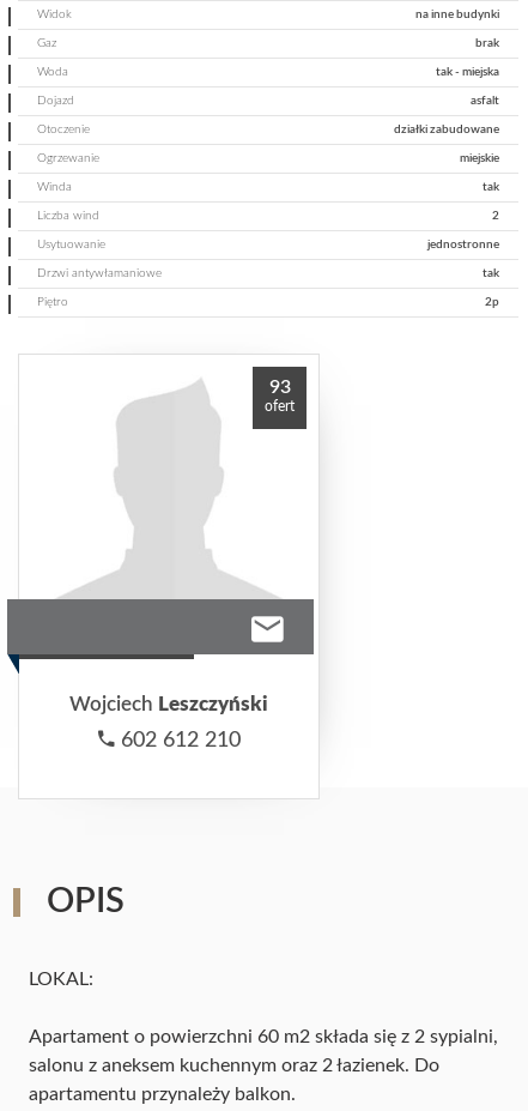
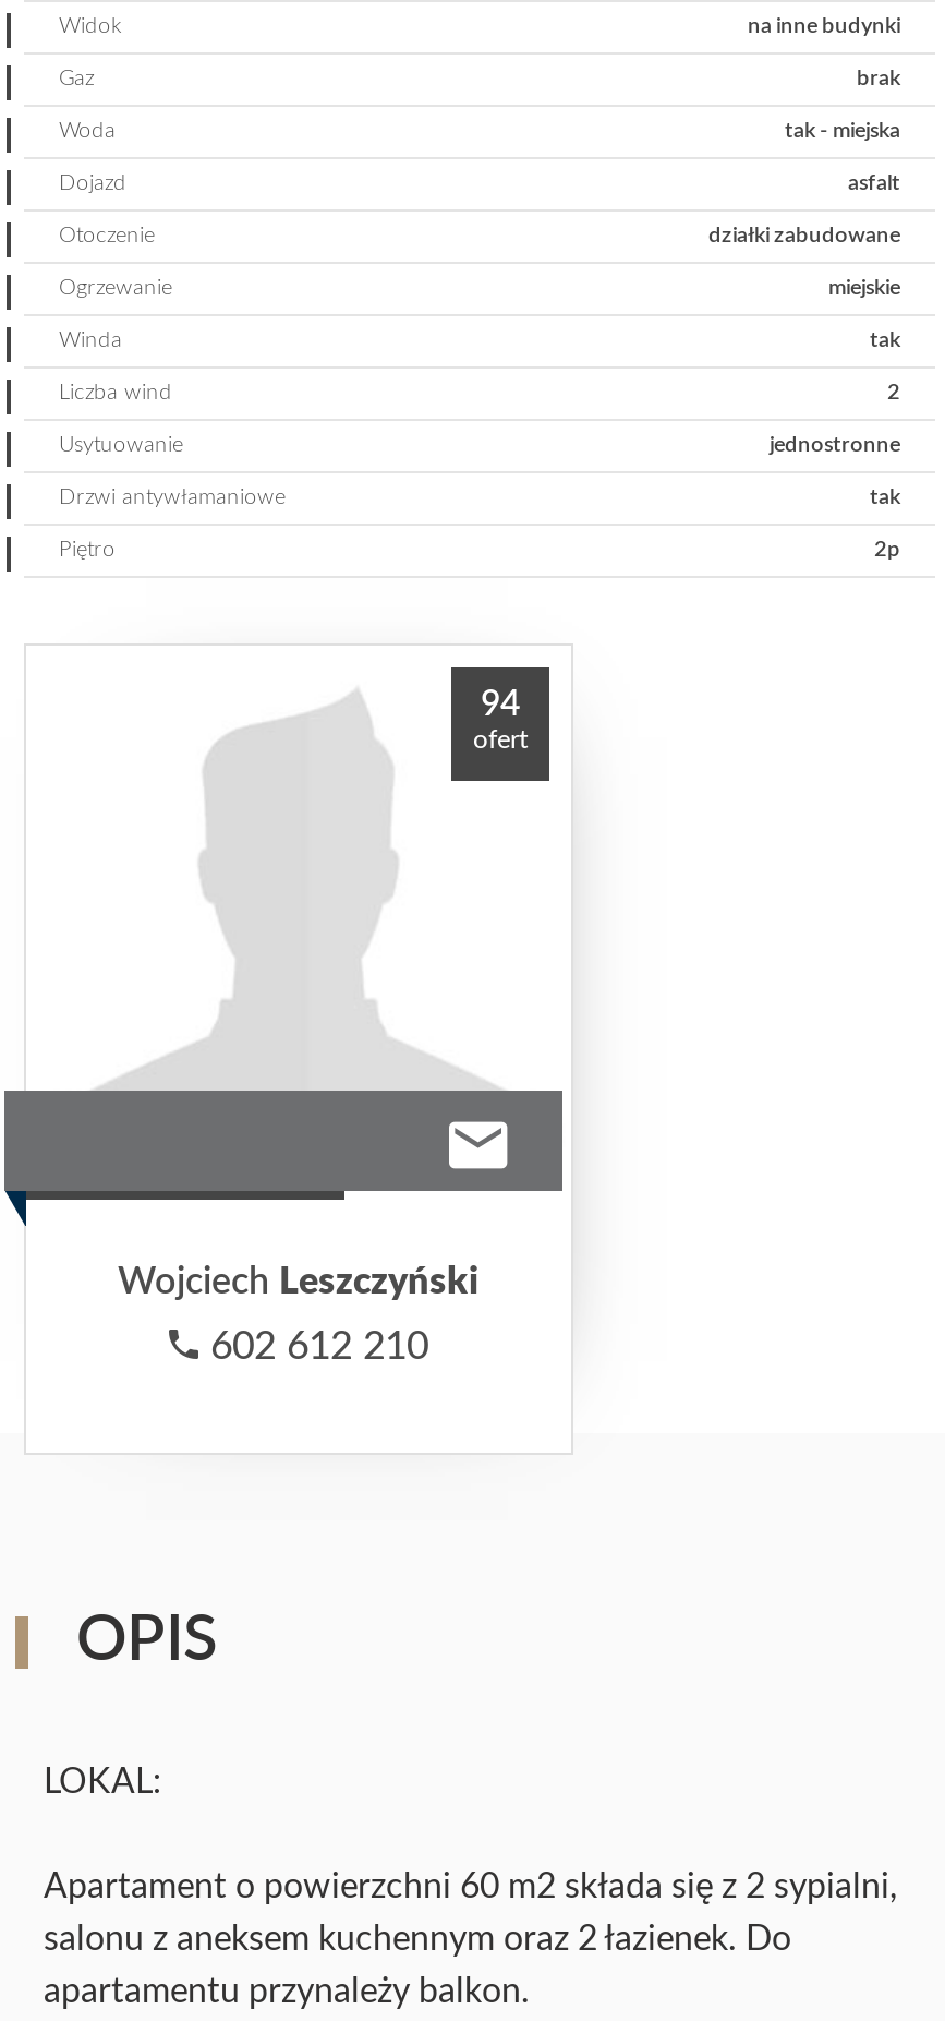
- 93
+ 94
